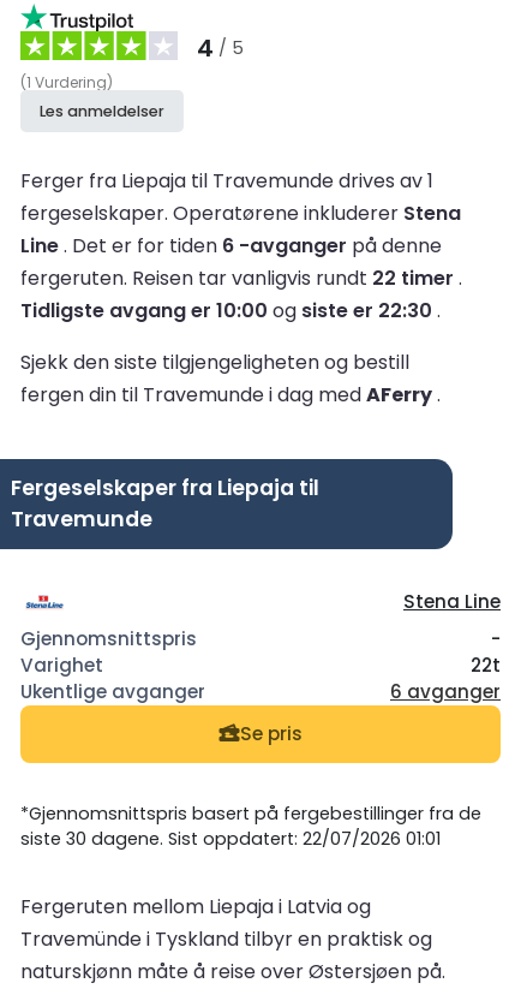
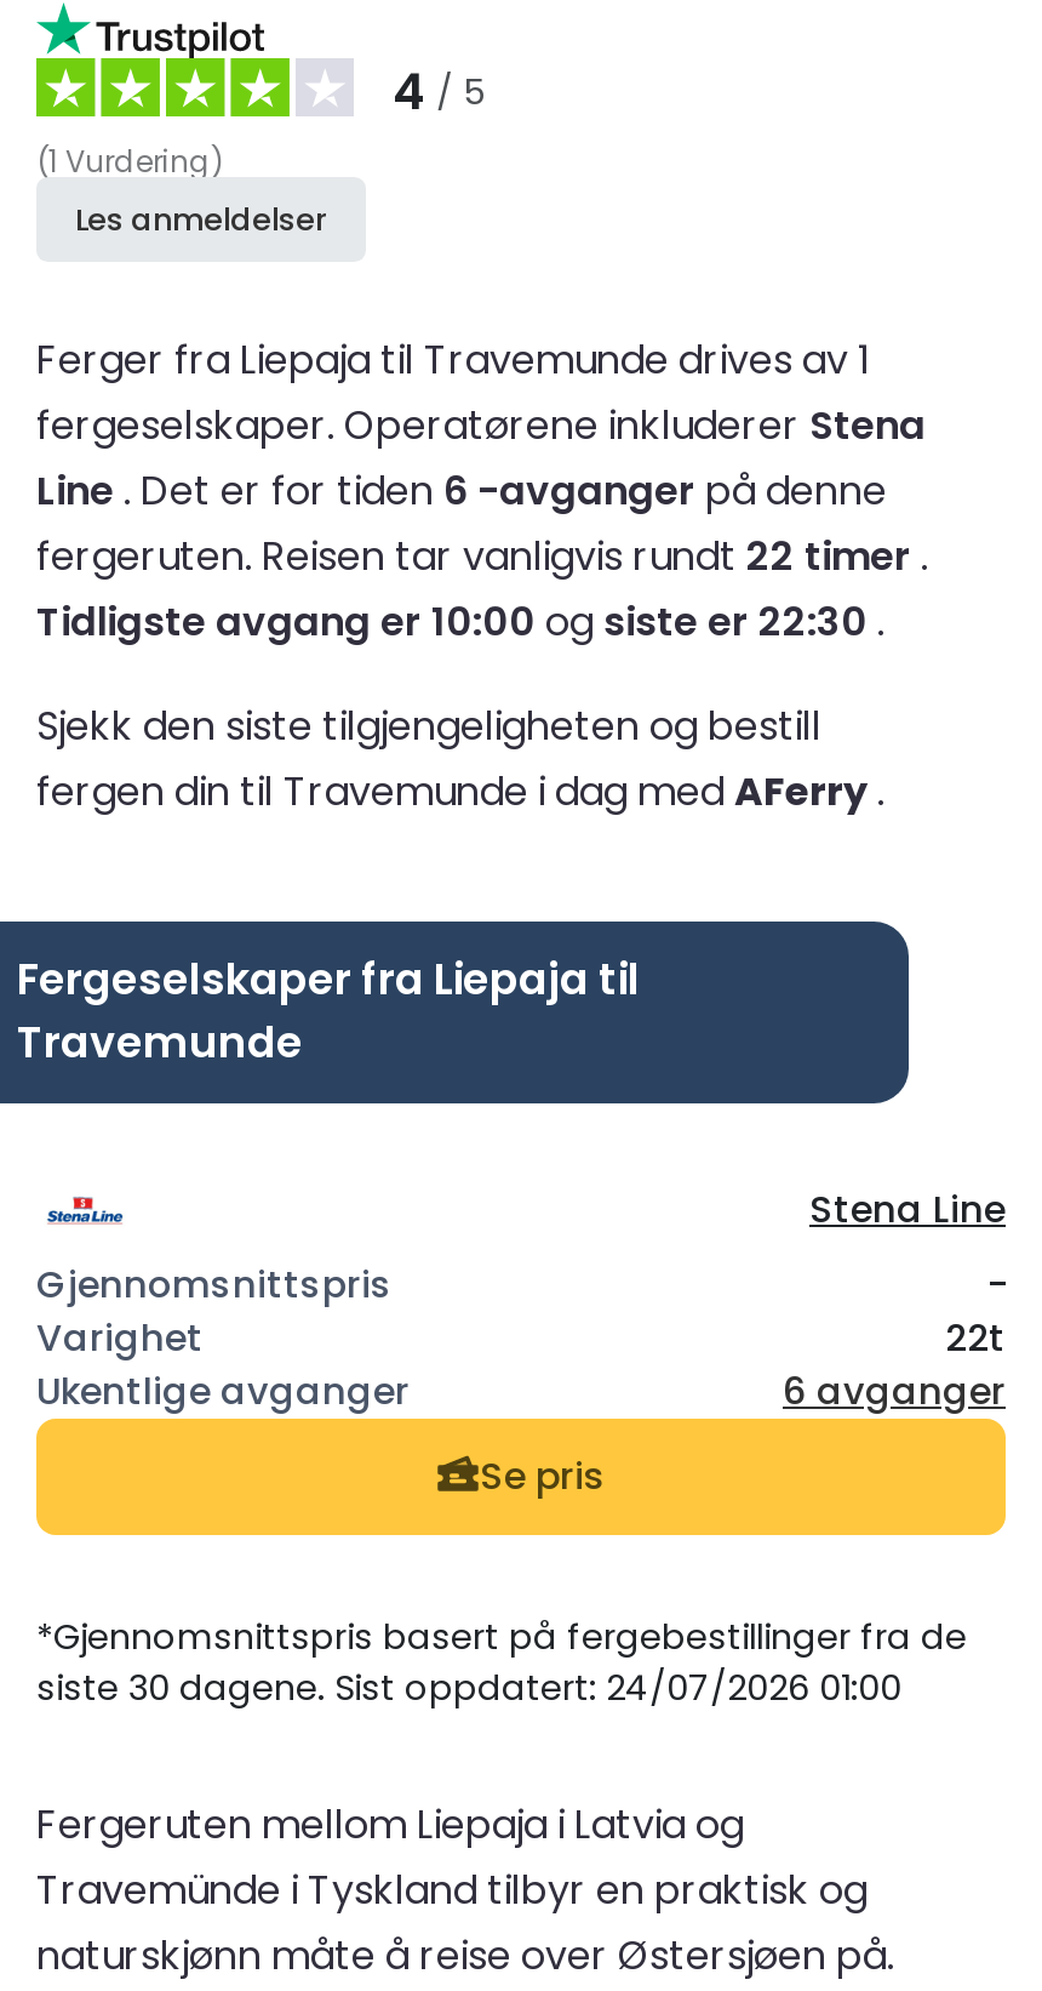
- siste 30 dagene. Sist oppdatert: 22/07/2026 01:01
+ siste 30 dagene. Sist oppdatert: 24/07/2026 01:00
